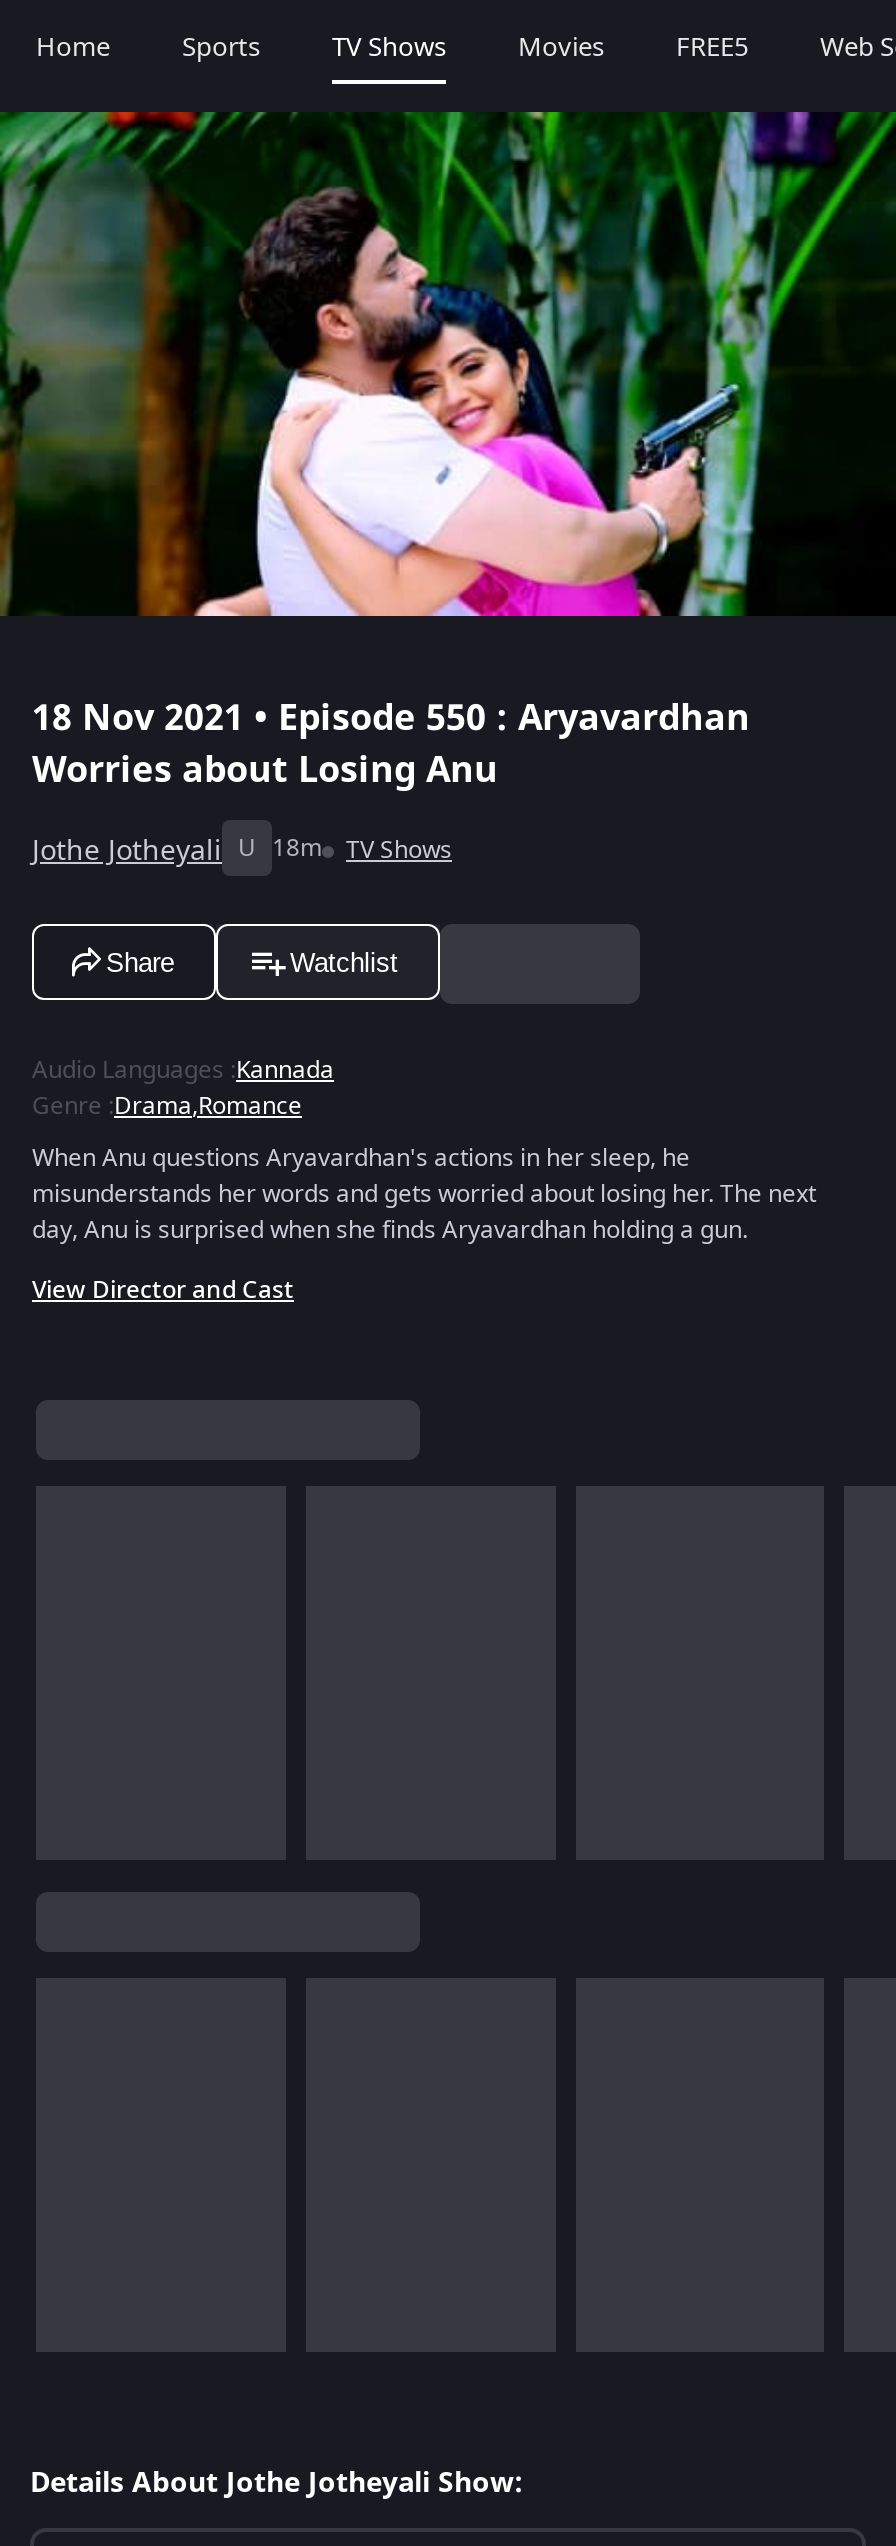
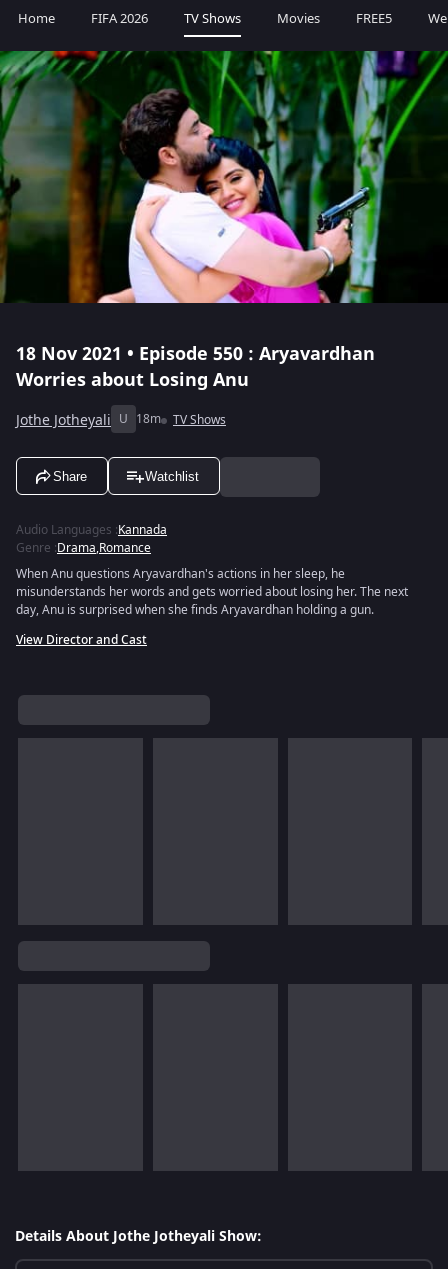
- Sports
+ FIFA 2026
